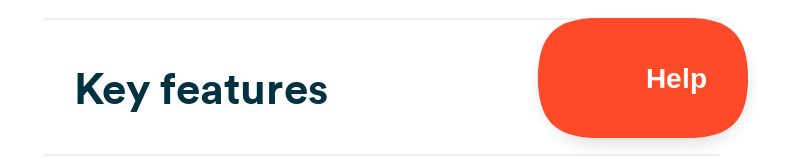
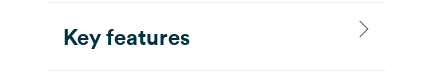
- [image]
